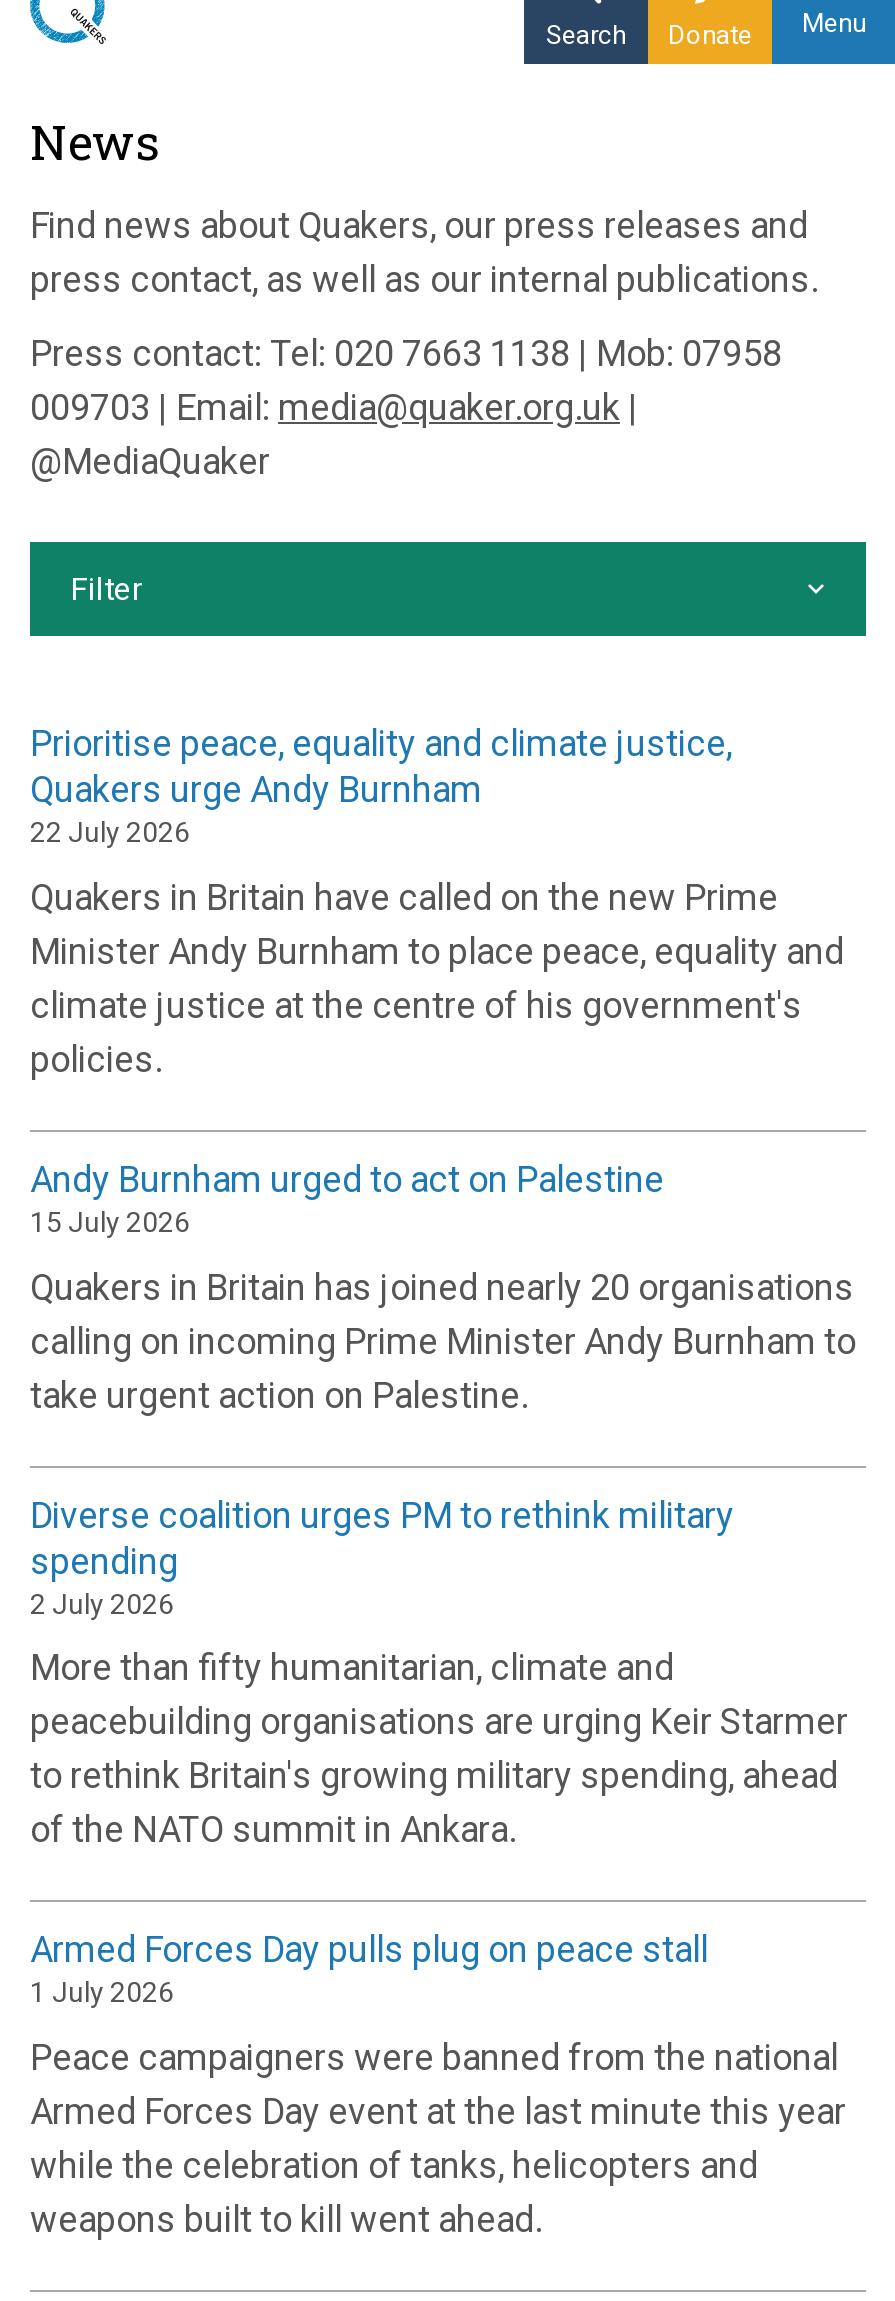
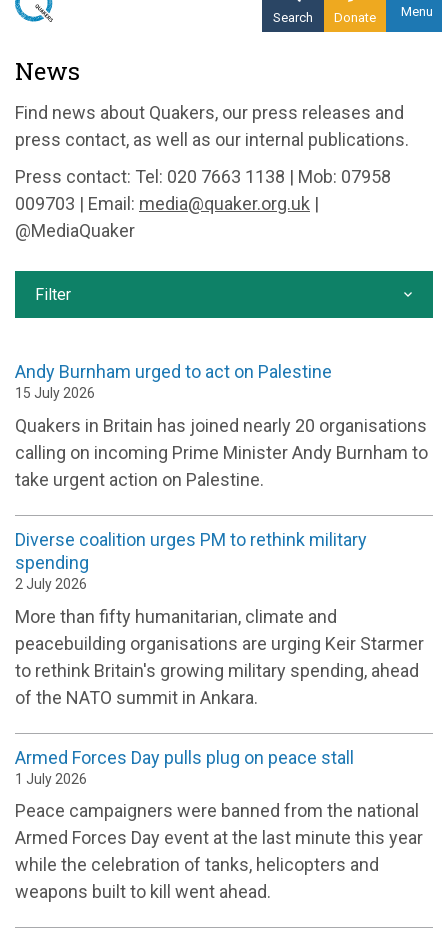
- Prioritise peace, equality and climate justice,
- Quakers urge Andy Burnham
- 22 July 2026
- Quakers in Britain have called on the new Prime
- Minister Andy Burnham to place peace, equality and
- climate justice at the centre of his government's
- policies.
